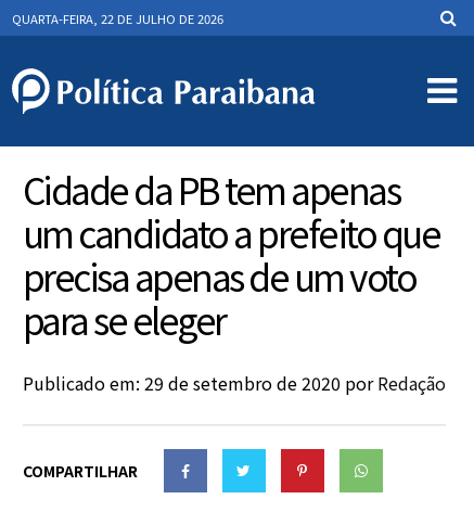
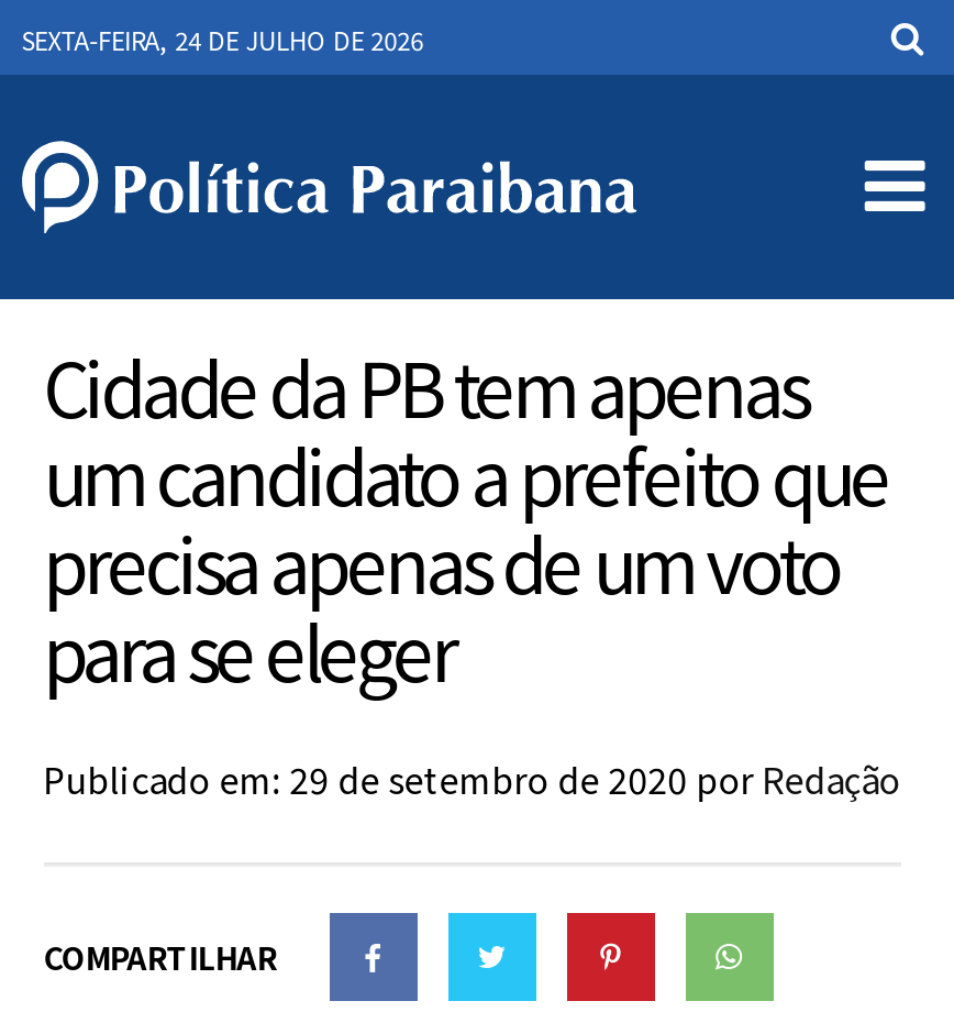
- QUARTA-FEIRA, 22 DE JULHO DE 2026
+ SEXTA-FEIRA, 24 DE JULHO DE 2026
